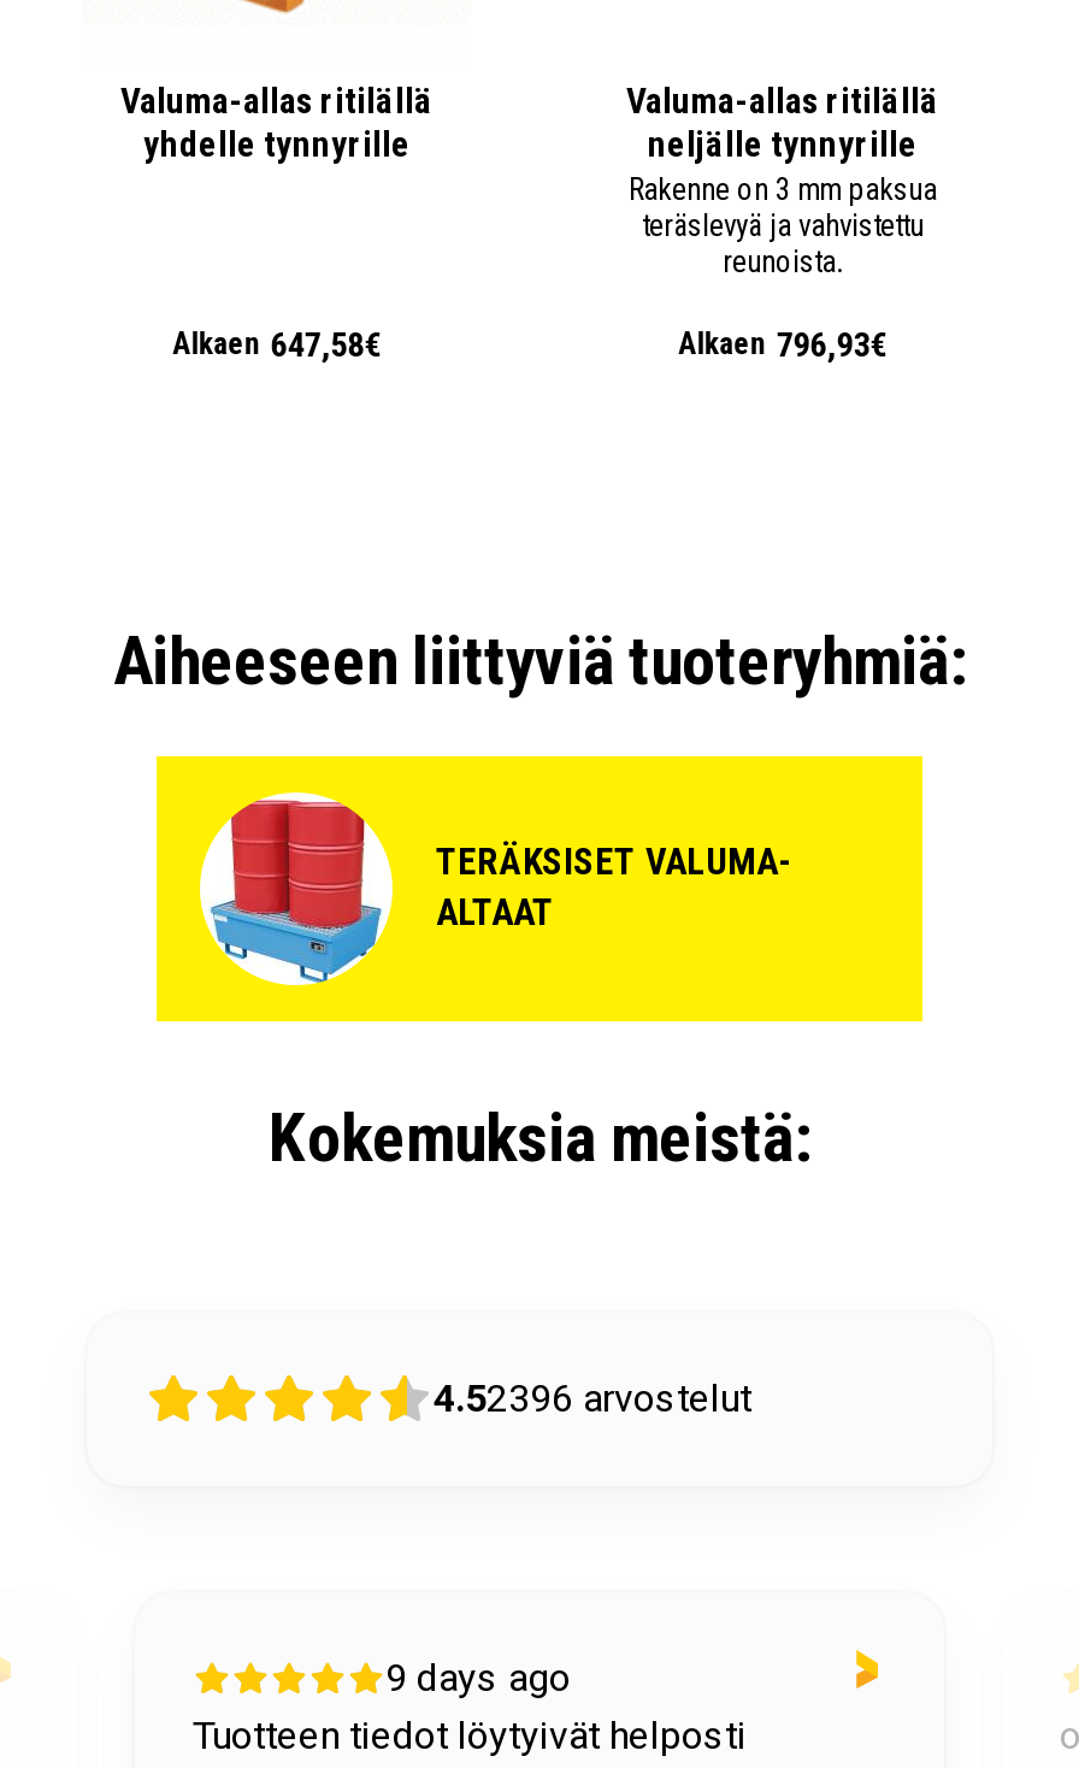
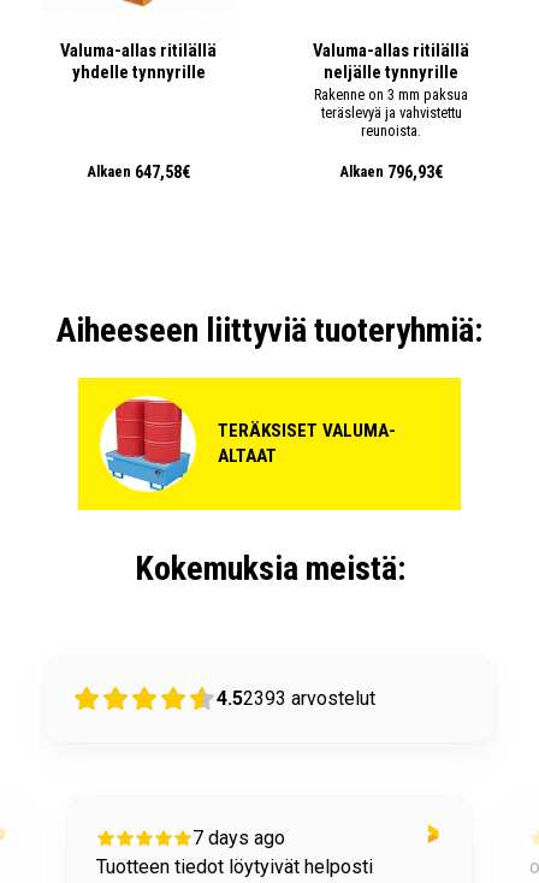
- 4.52396 arvostelut
+ 4.52393 arvostelut

- 9 days ago
+ 7 days ago
